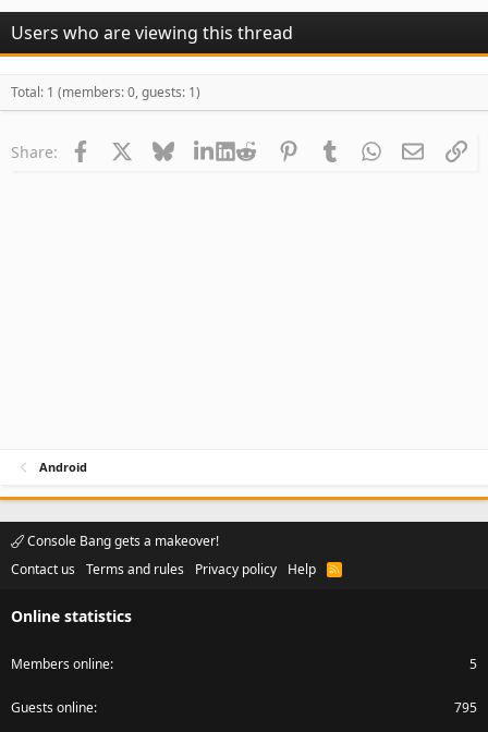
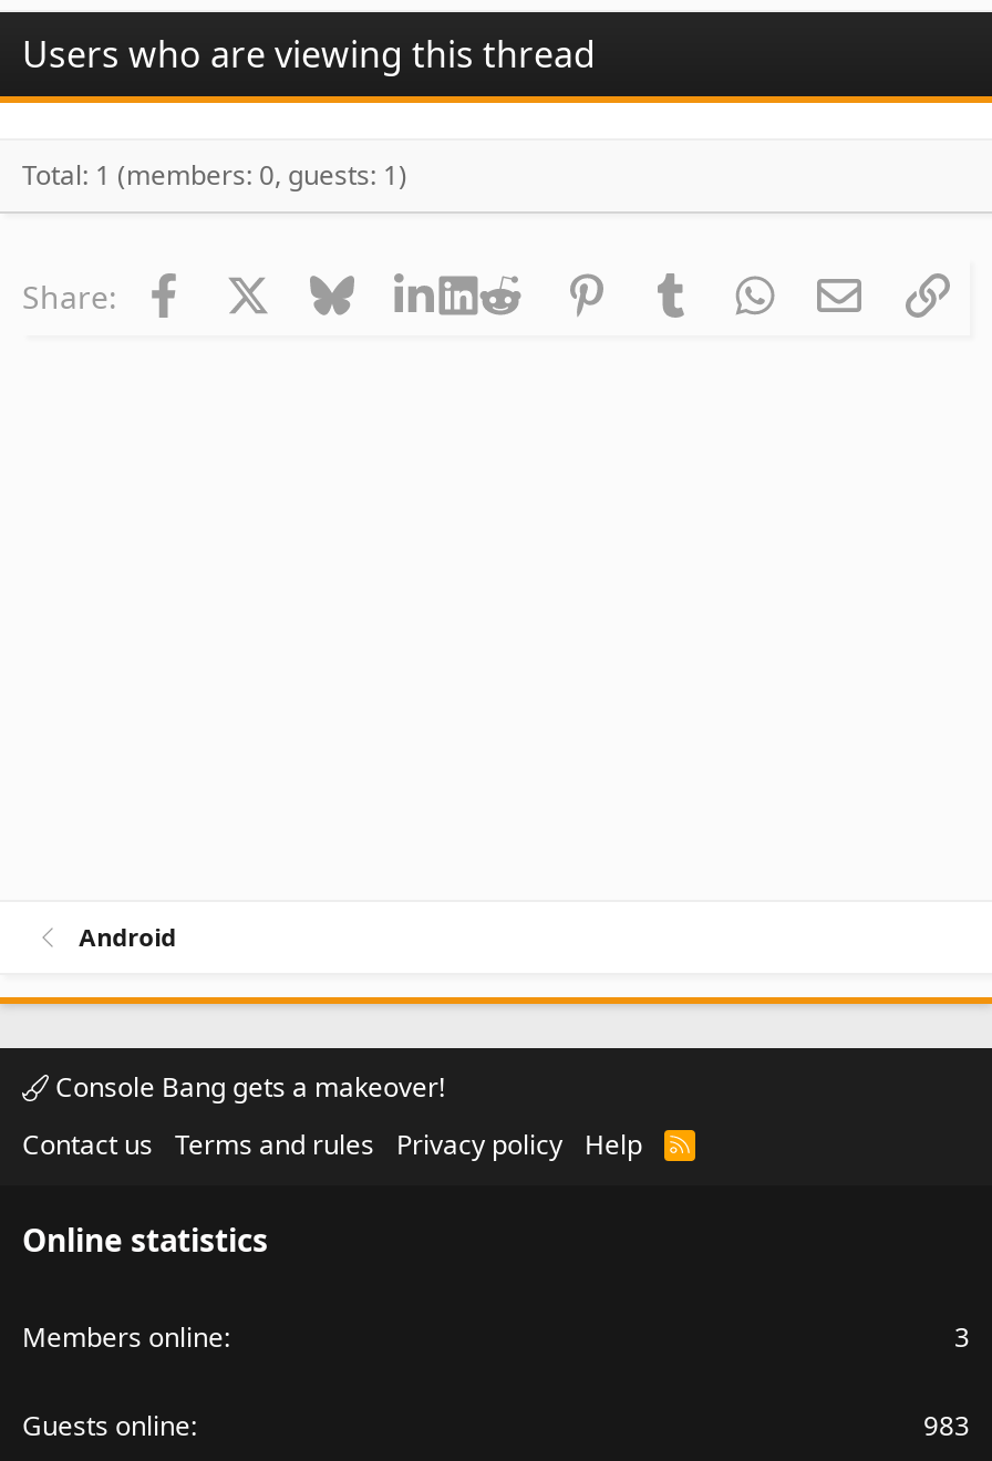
- 5
+ 3

- 795
+ 983
